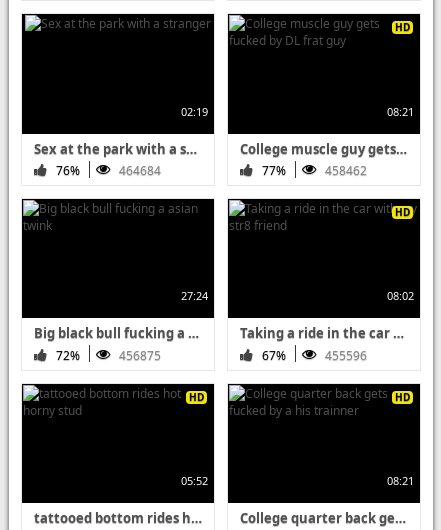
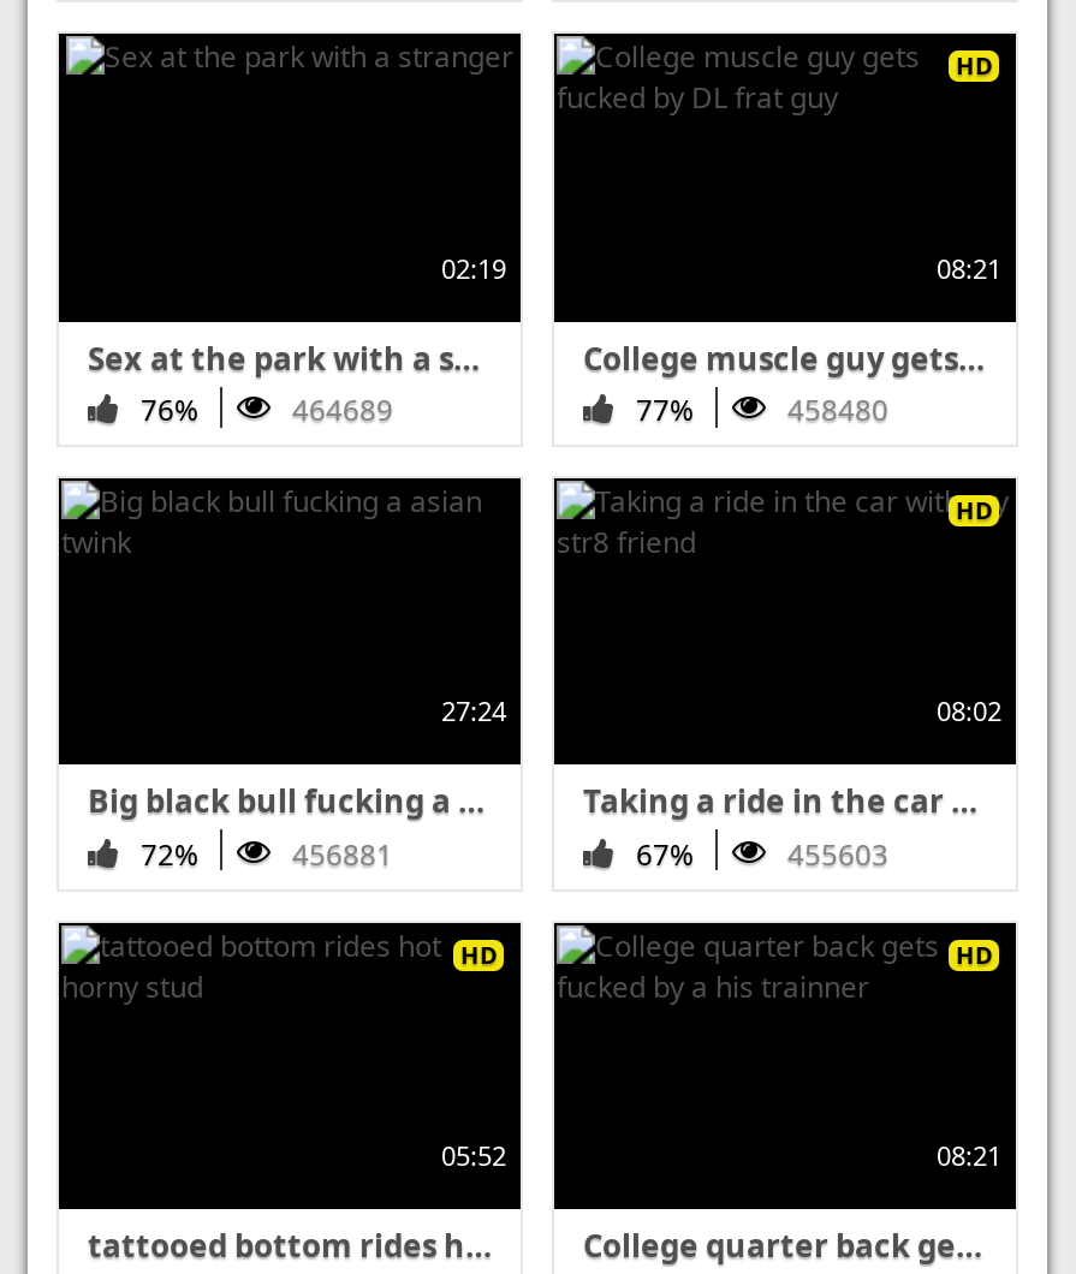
- 464684
+ 464689

- 458462
+ 458480

- 456875
+ 456881

- 455596
+ 455603
